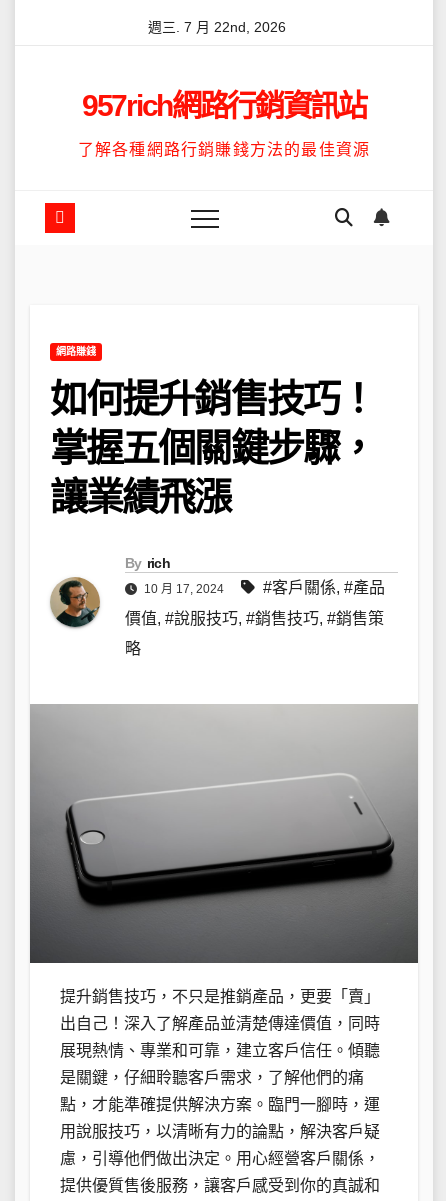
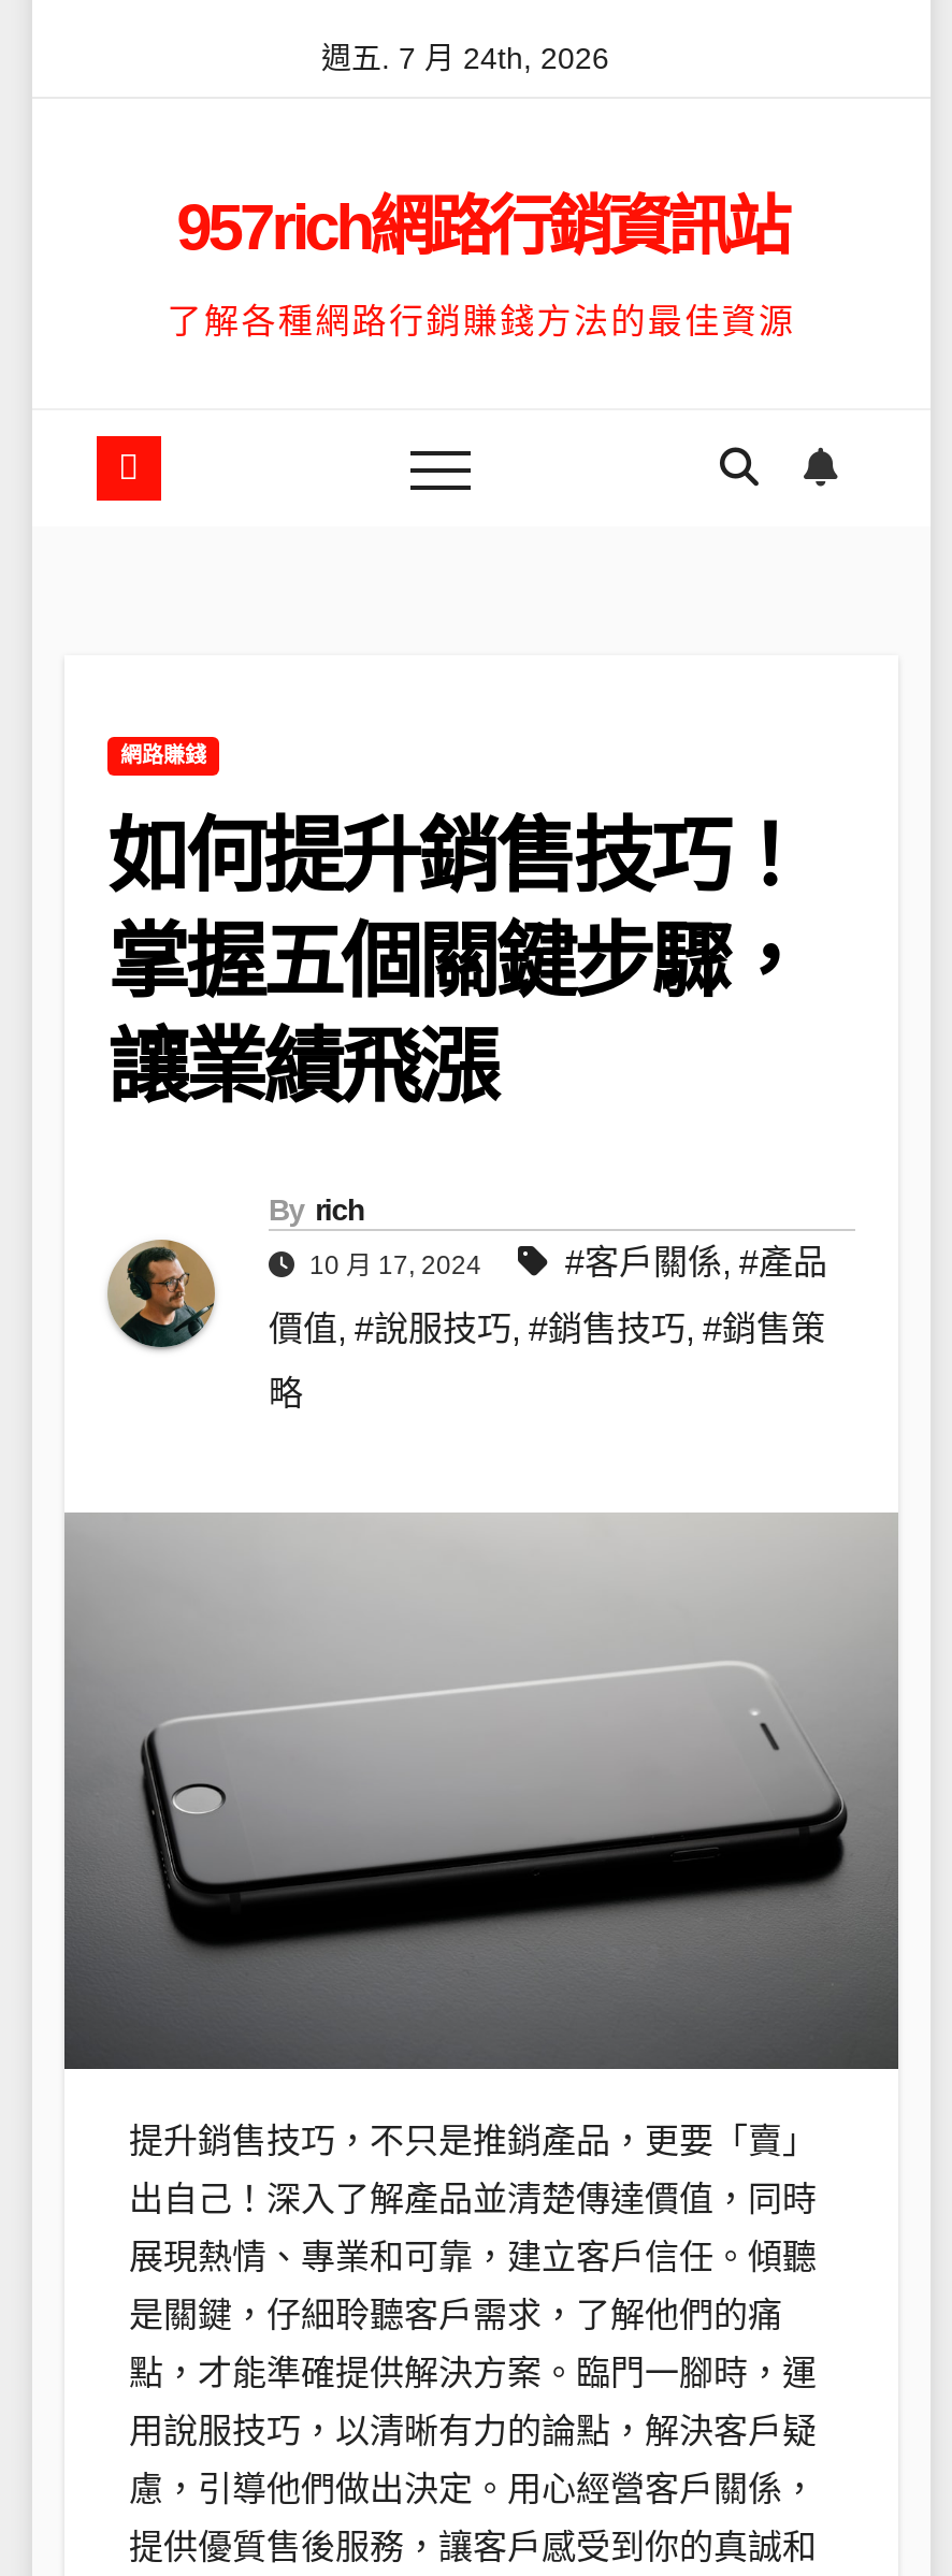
- 週三. 7 月 22nd, 2026
+ 週五. 7 月 24th, 2026
